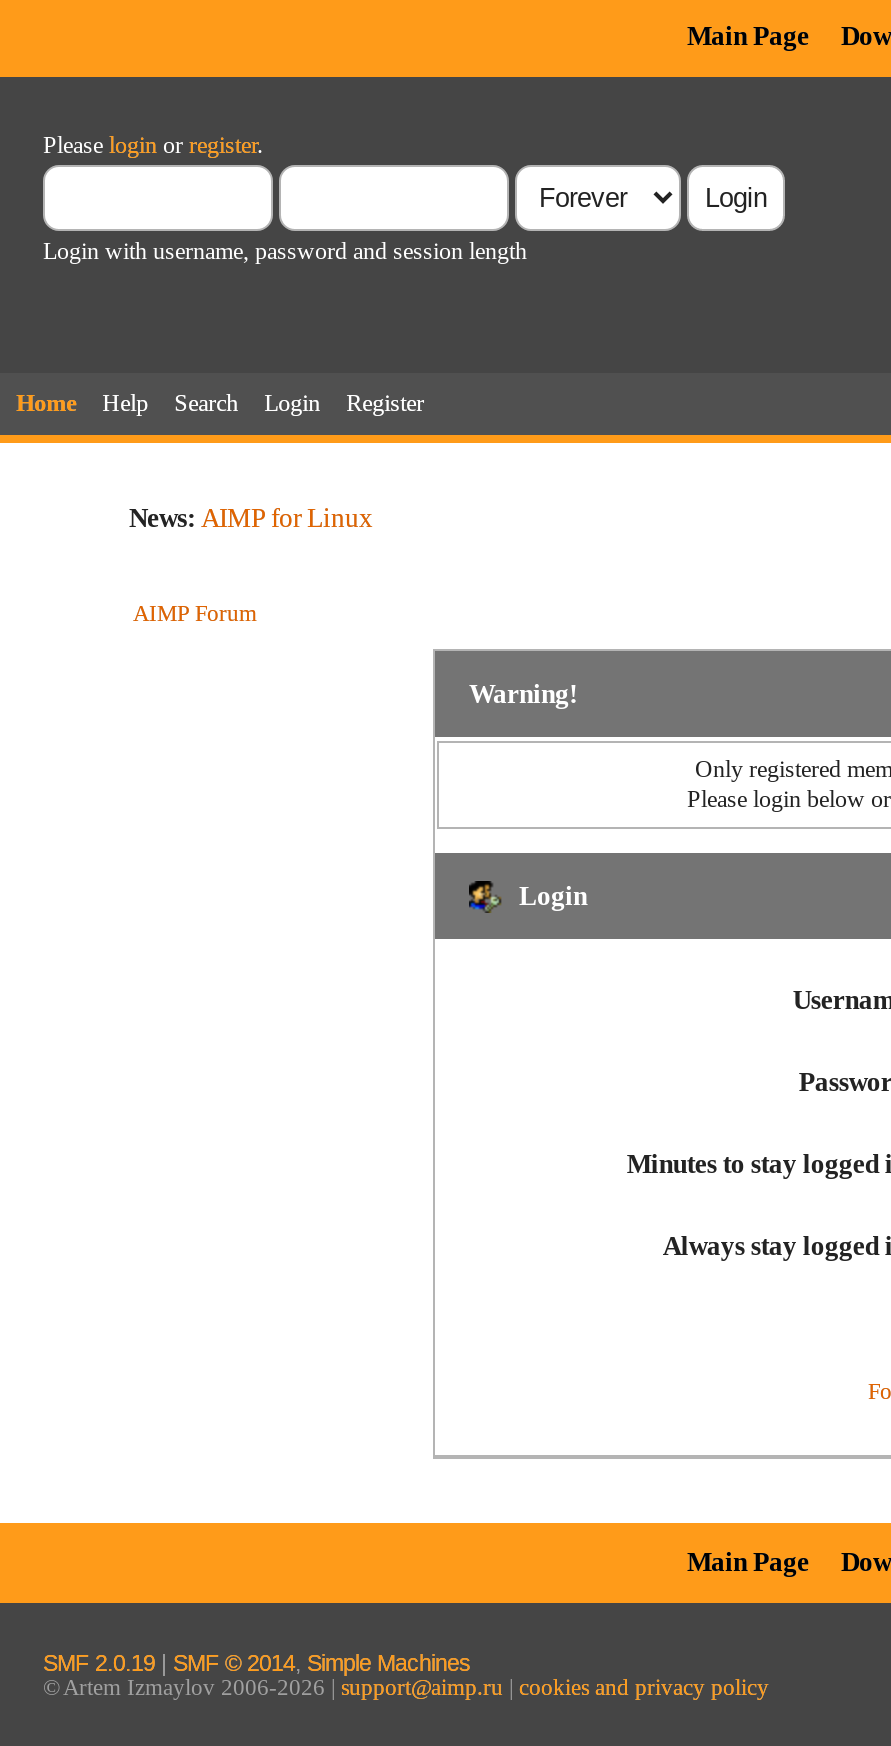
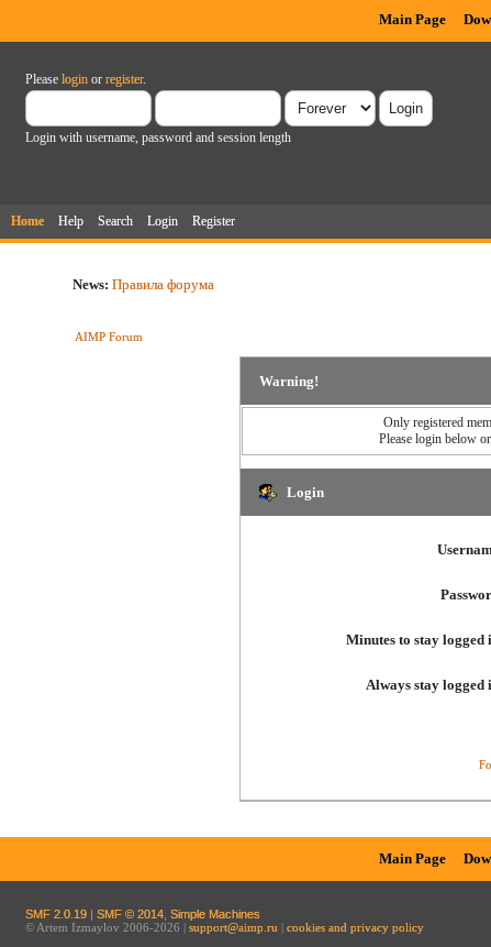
- News: AIMP for Linux
+ News: Правила форума
